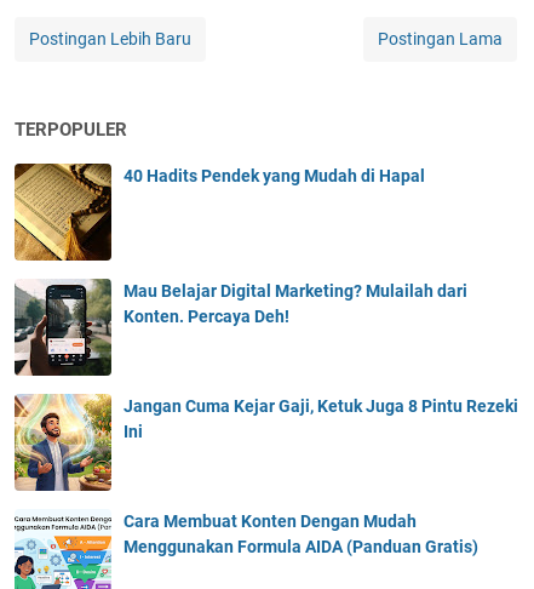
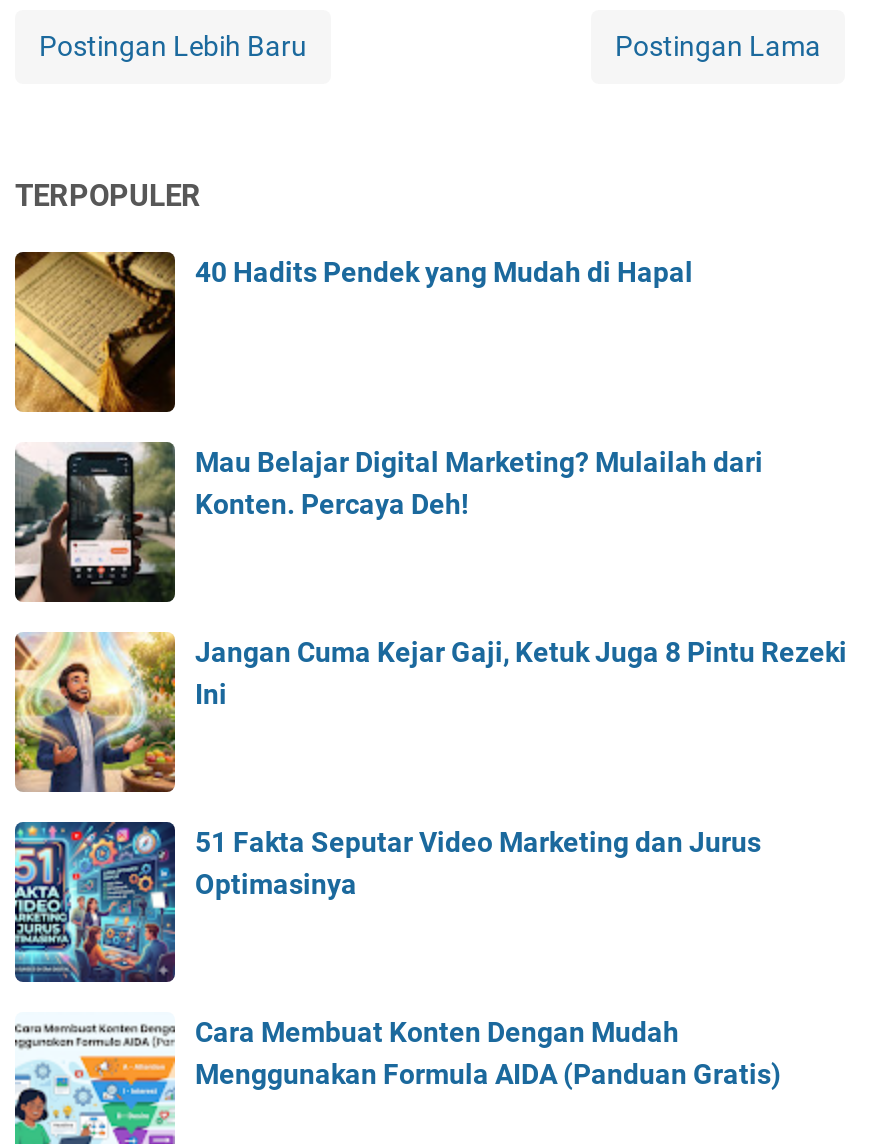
+ [image]
+ 51 Fakta Seputar Video Marketing dan Jurus
+ Optimasinya
